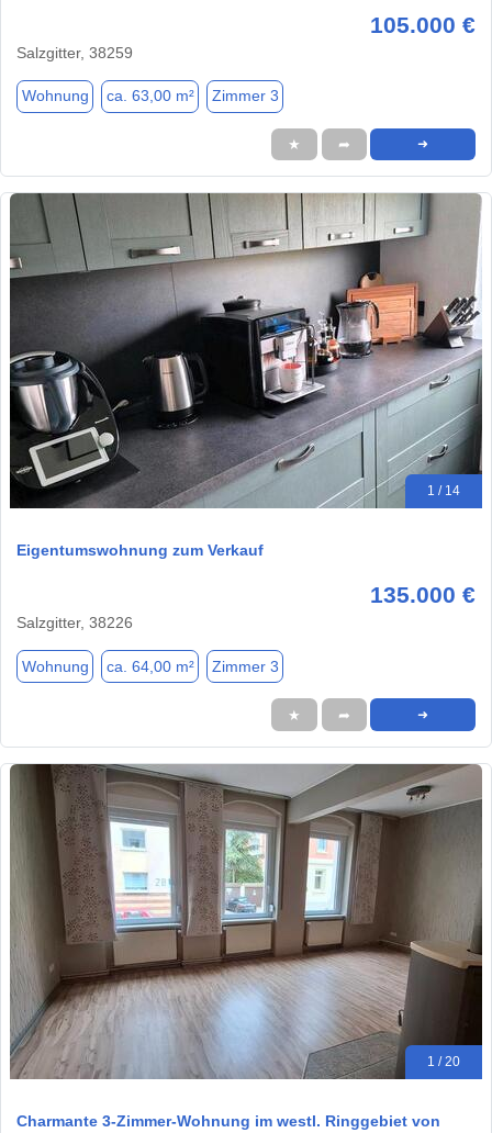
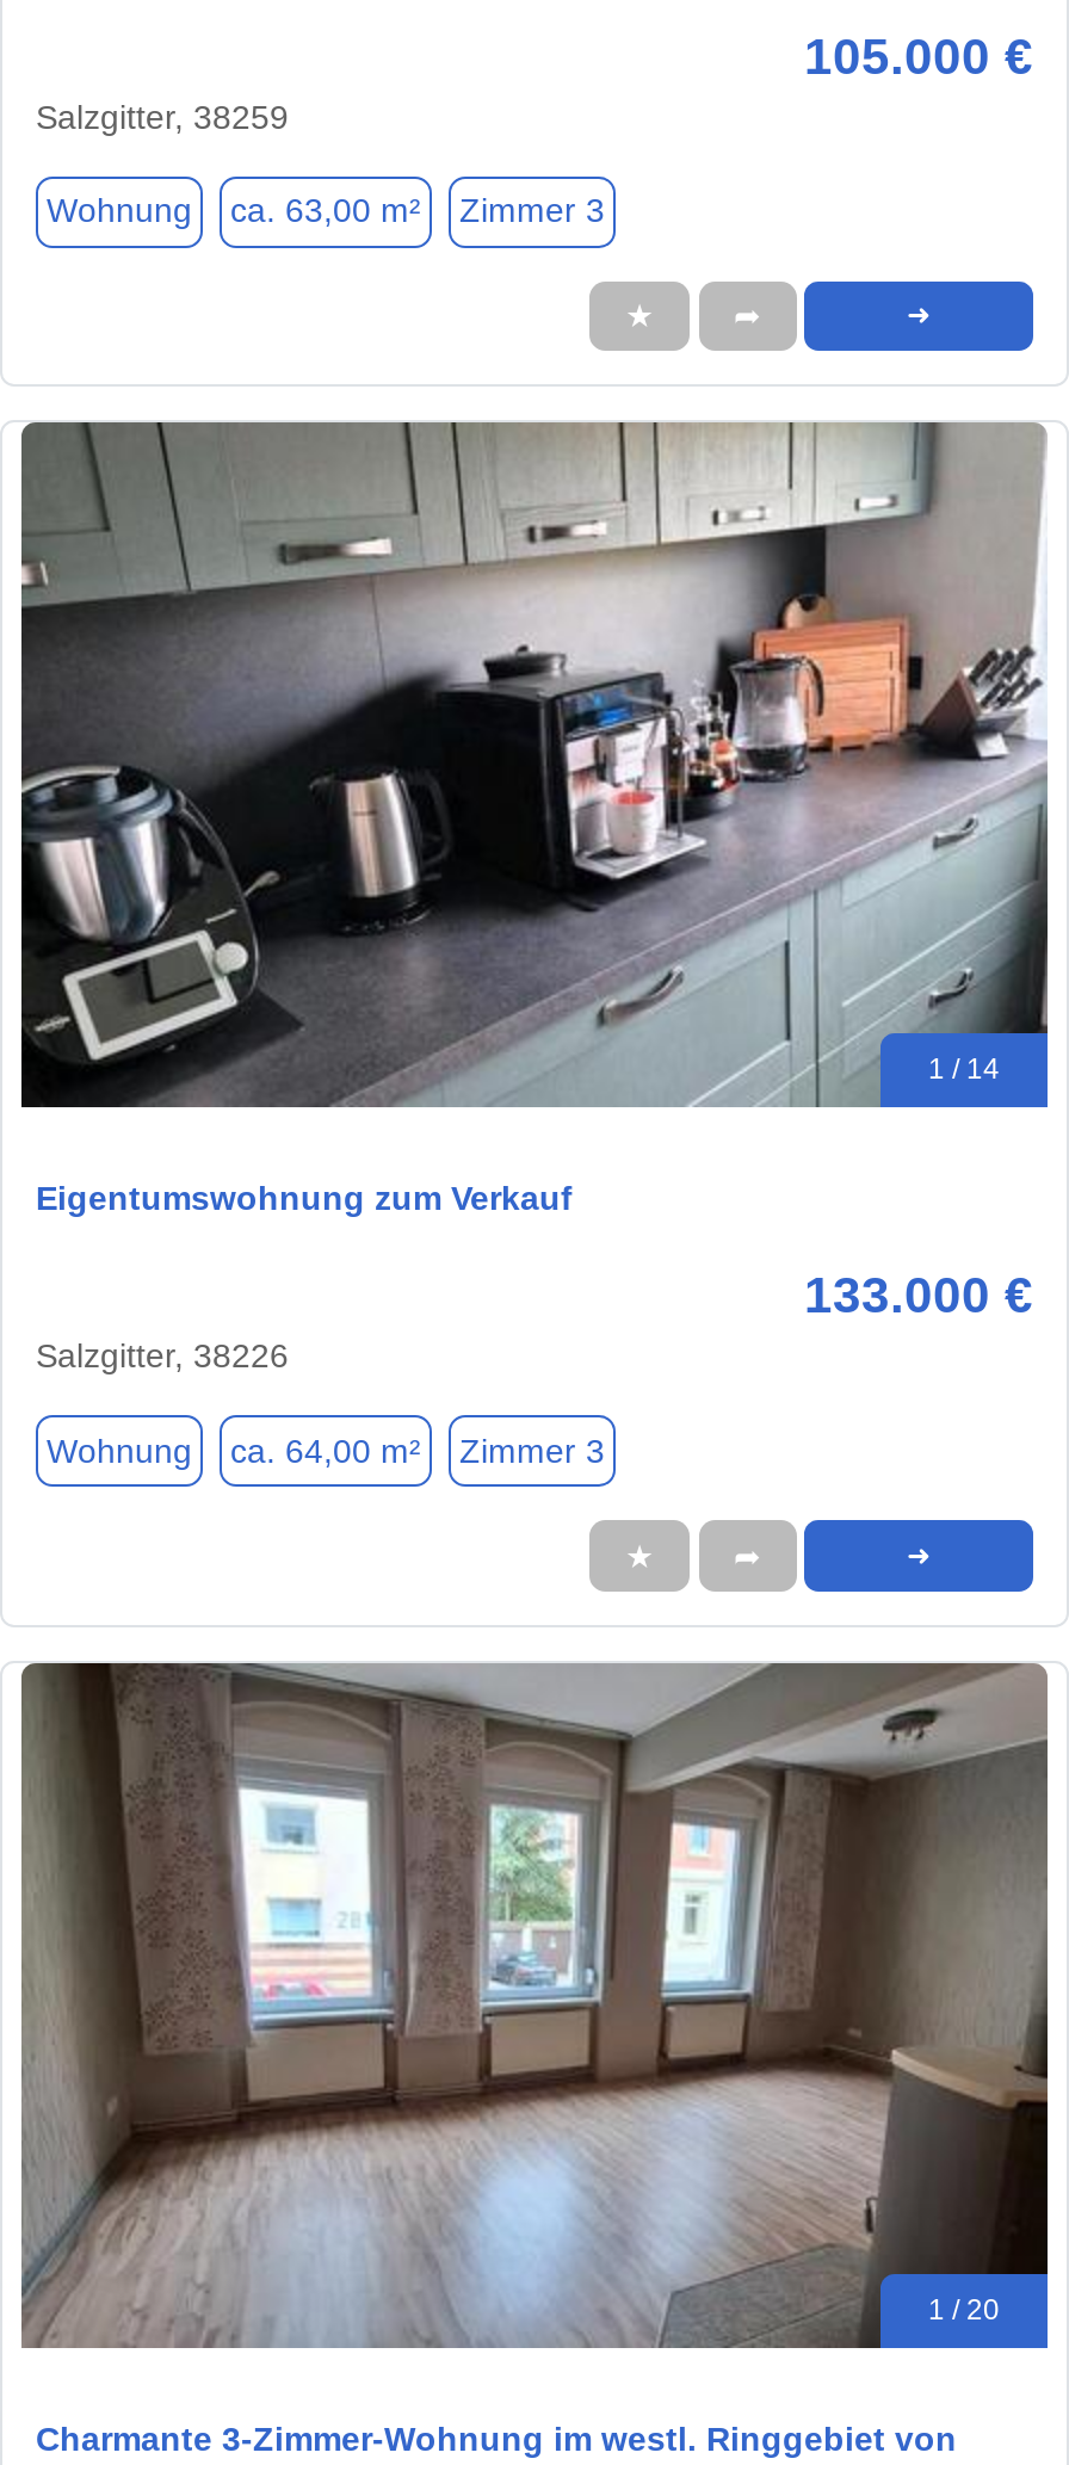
- 135.000 €
+ 133.000 €
